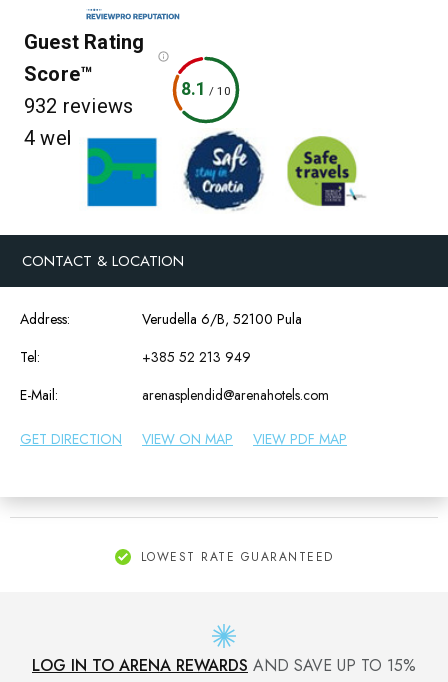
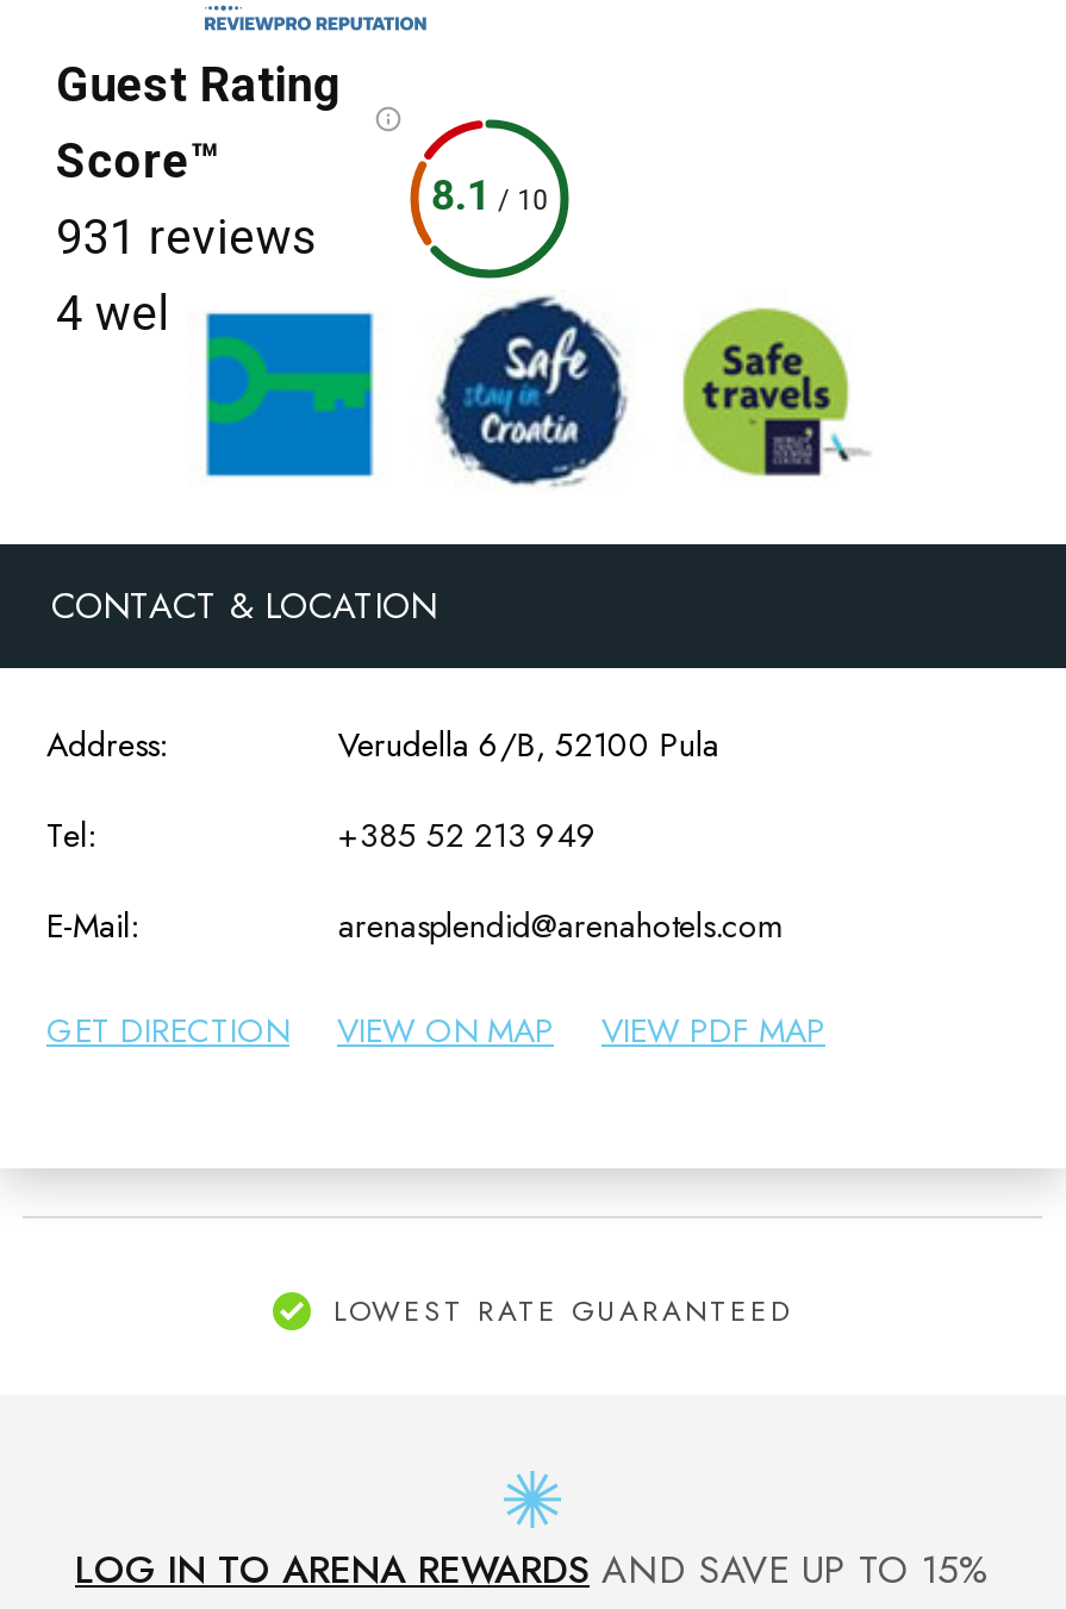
- 932 reviews
+ 931 reviews
